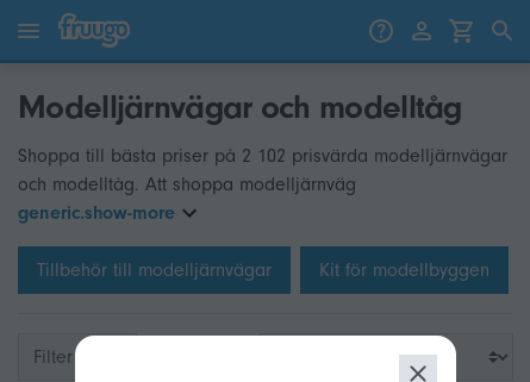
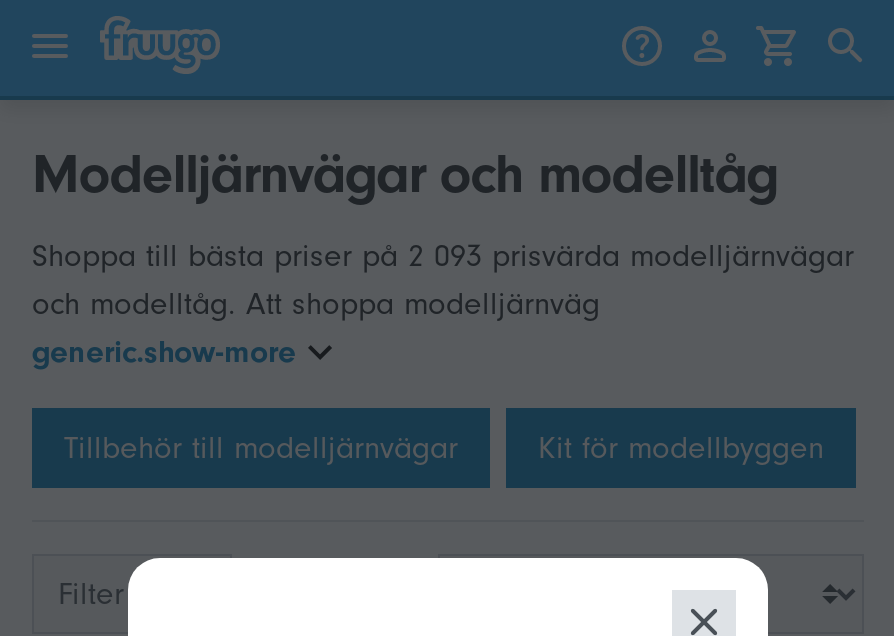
- Shoppa till bästa priser på 2 102 prisvärda modelljärnvägar
+ Shoppa till bästa priser på 2 093 prisvärda modelljärnvägar
